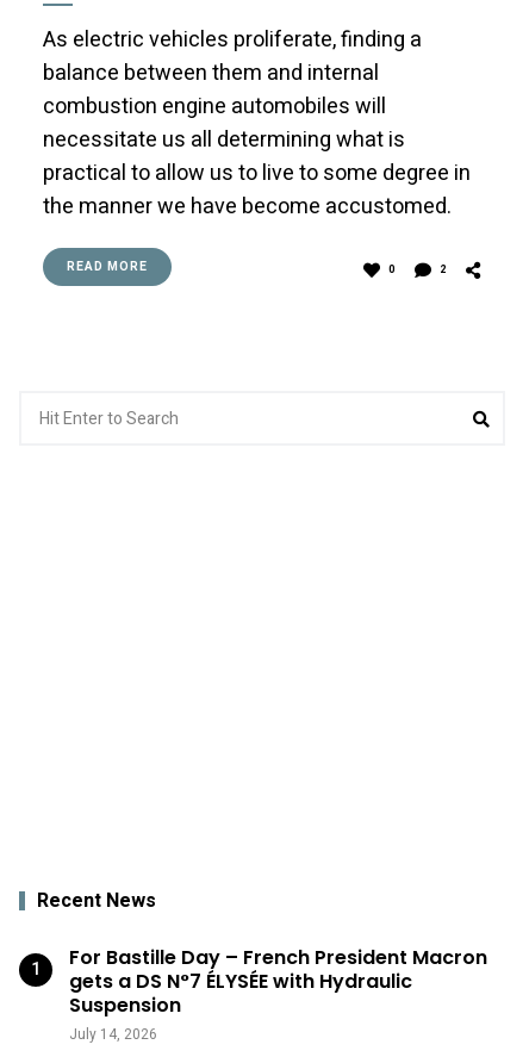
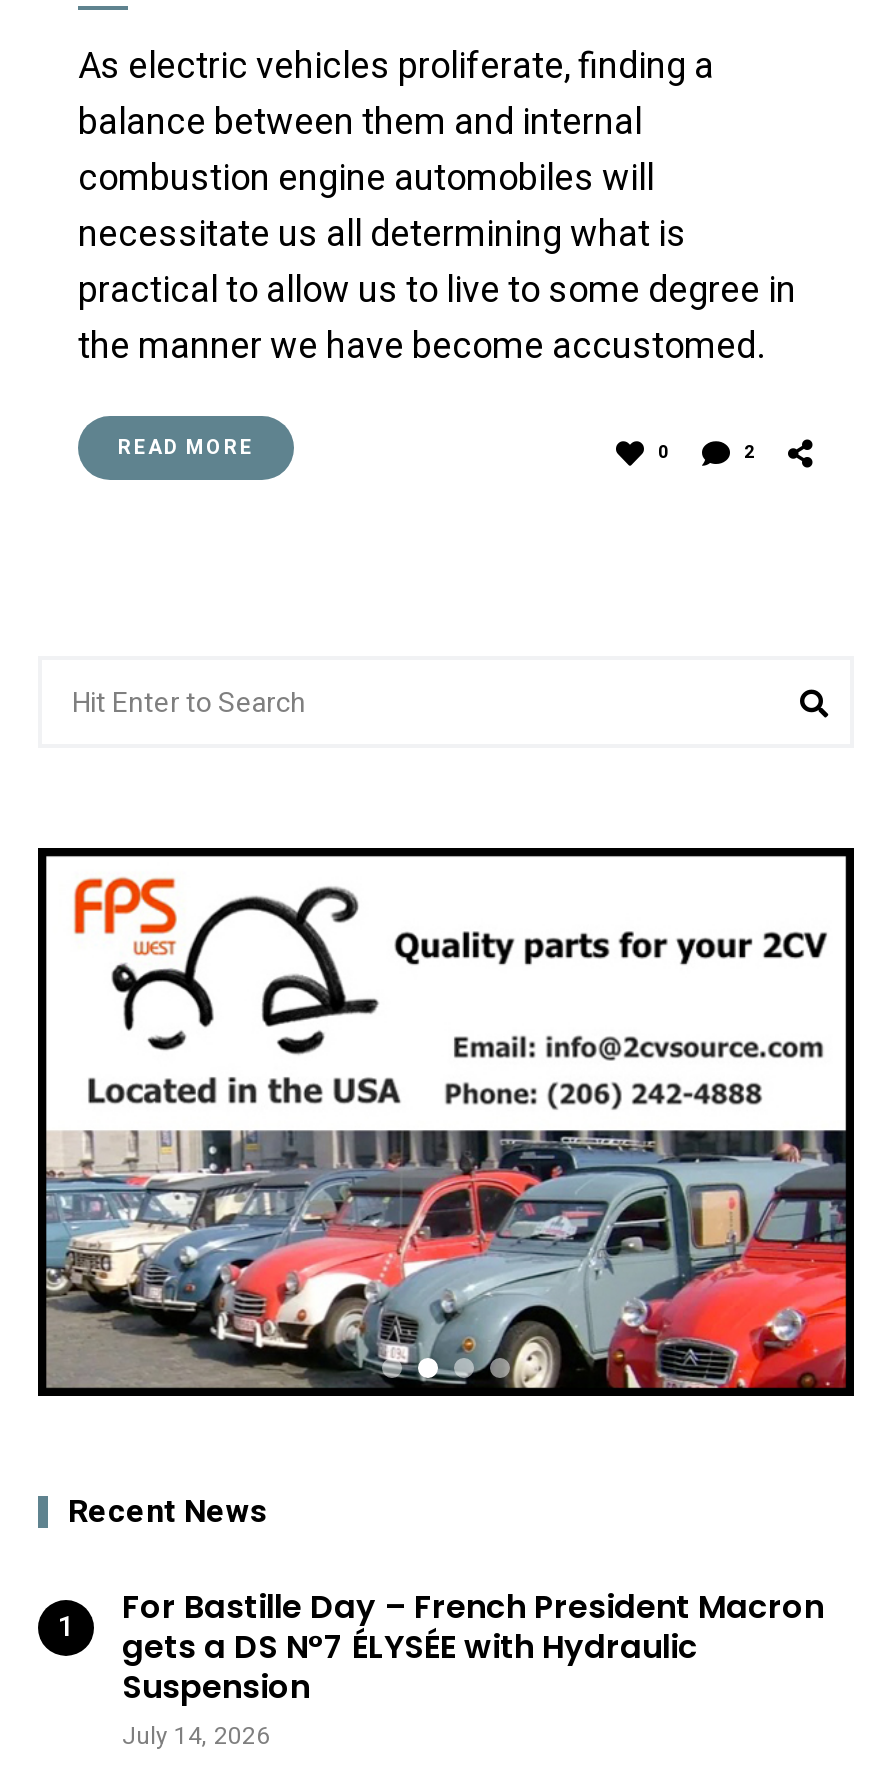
+ [image]
